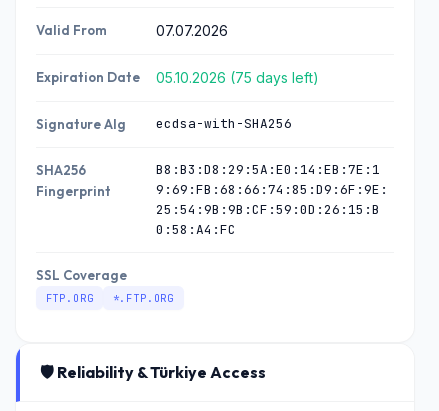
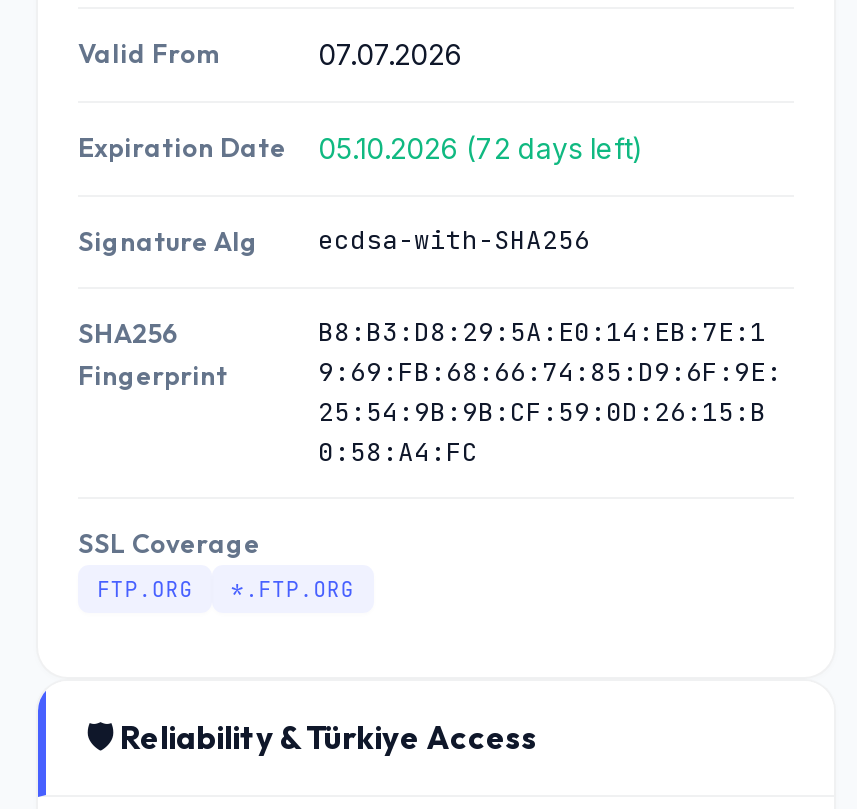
- Expiration Date 05.10.2026 (75 days left)
+ Expiration Date 05.10.2026 (72 days left)
